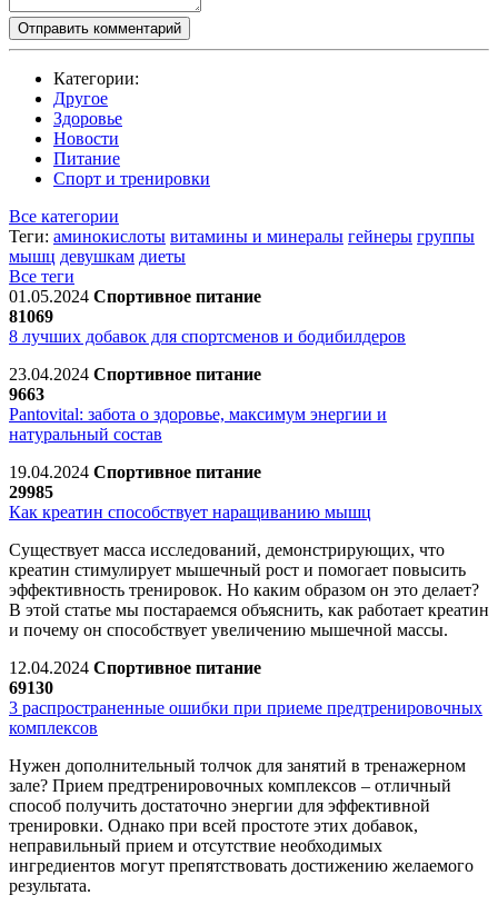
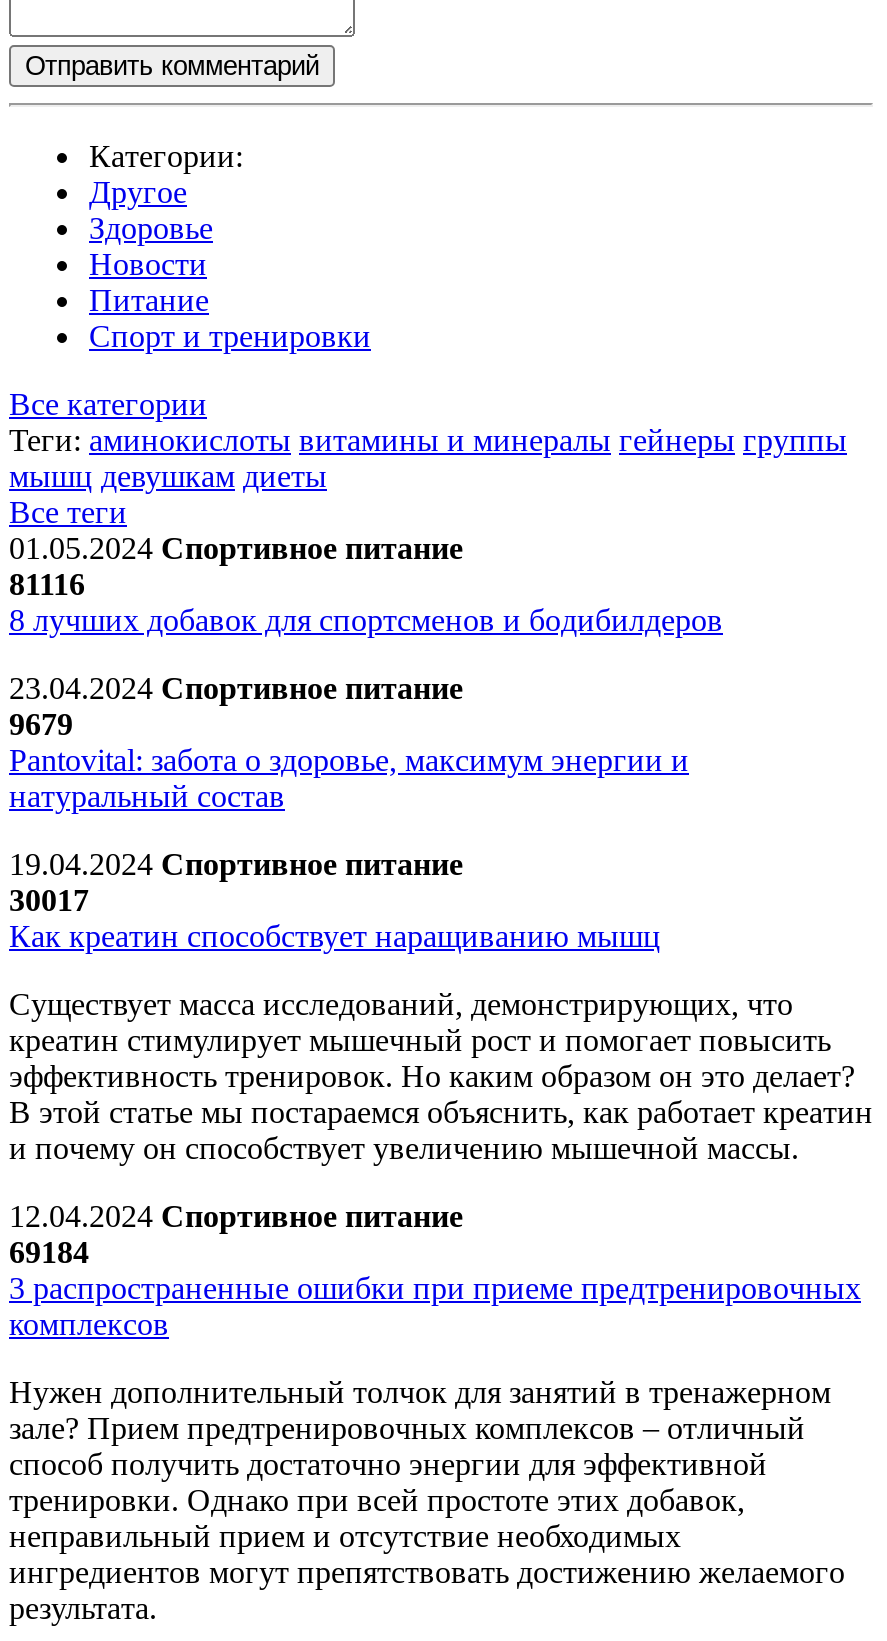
- 81069
+ 81116

- 9663
+ 9679

- 29985
+ 30017

- 69130
+ 69184
